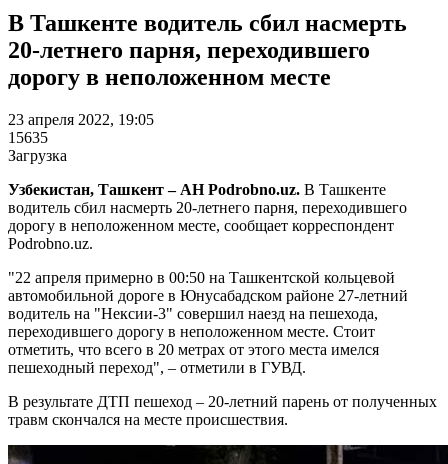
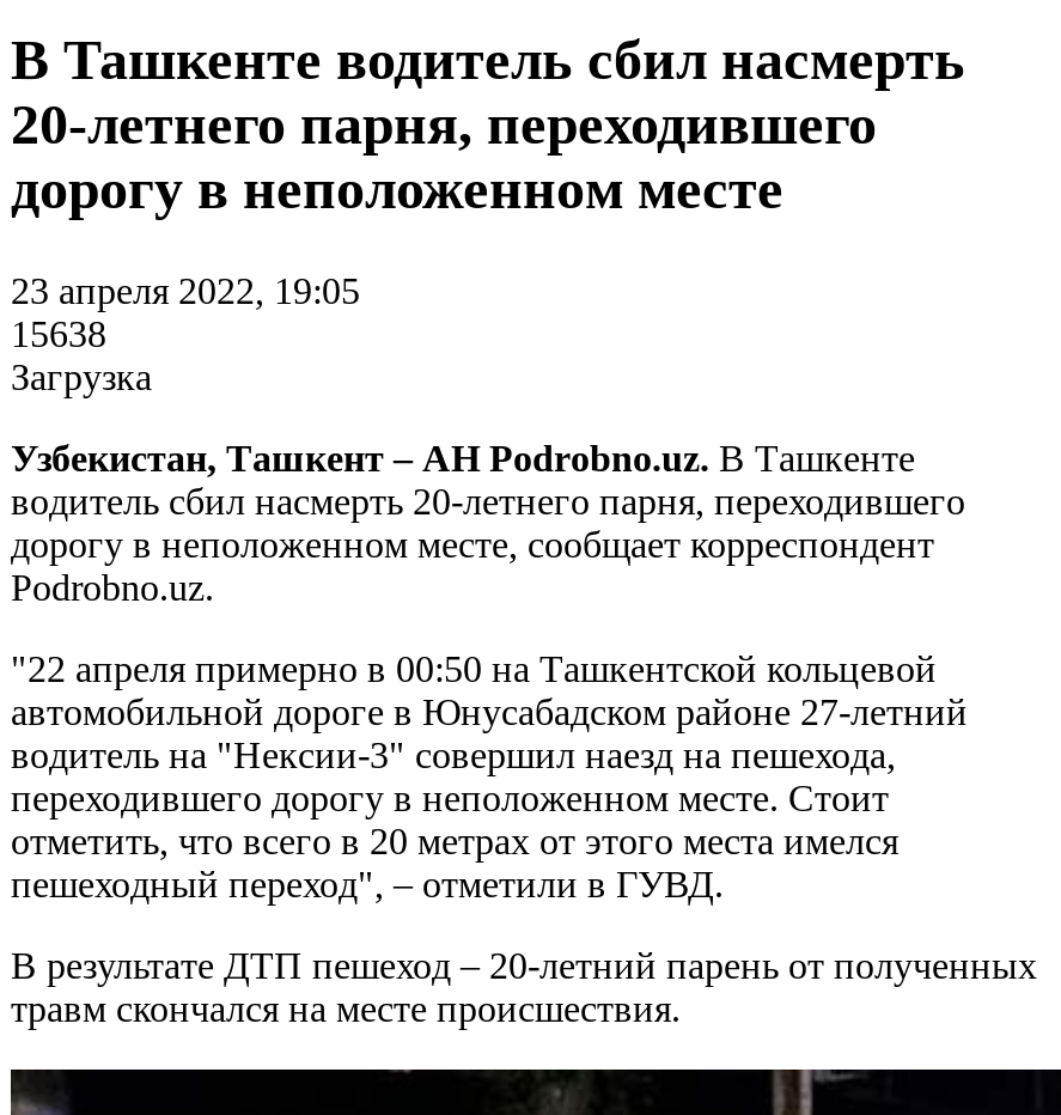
- 15635
+ 15638
